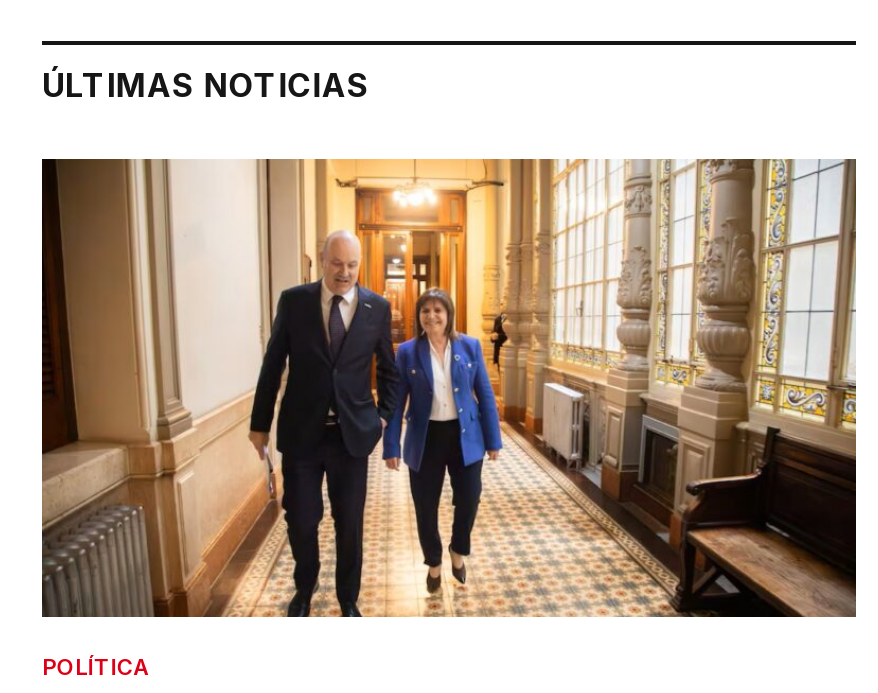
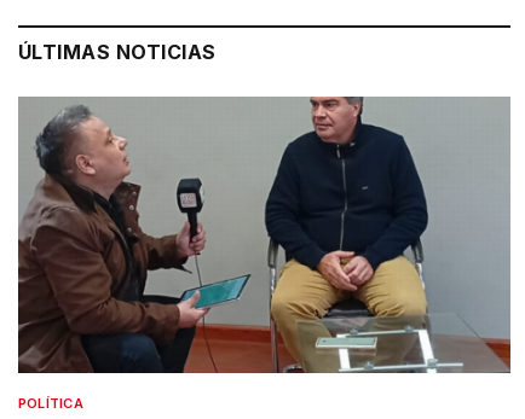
- [image]
+ [image]
